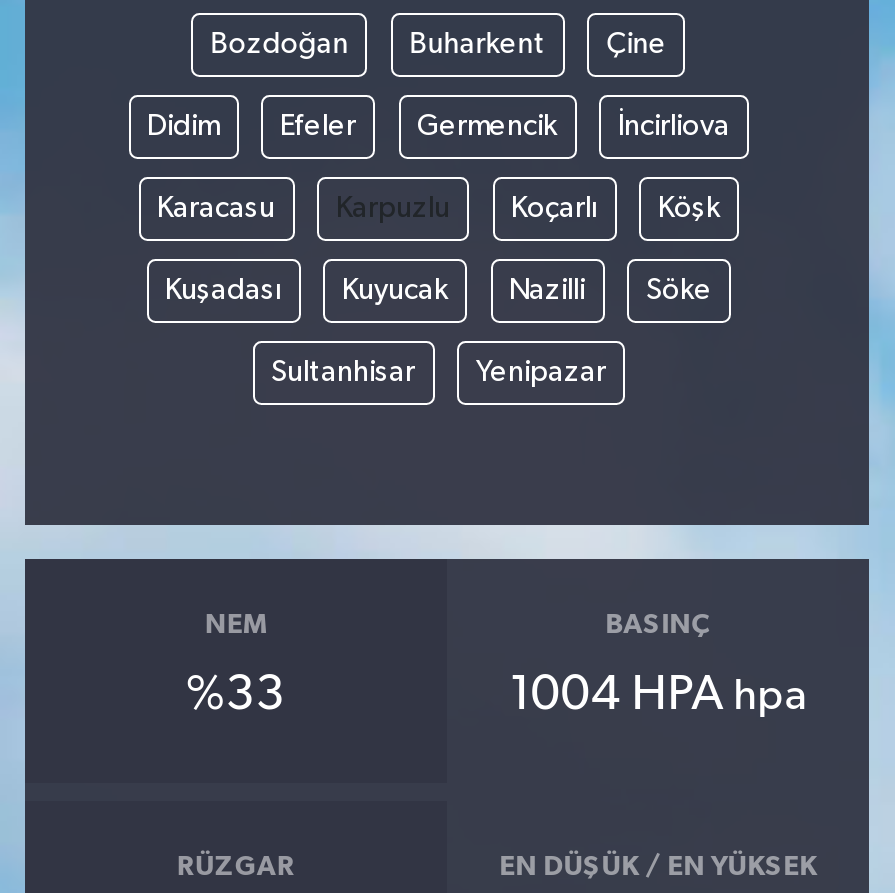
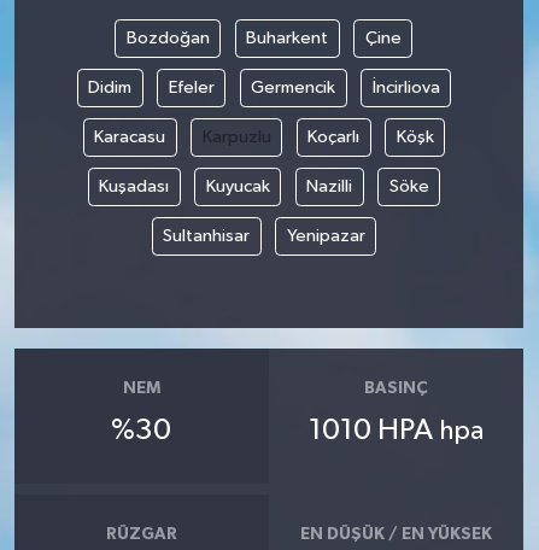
- %33
+ %30

- 1004 HPA hpa
+ 1010 HPA hpa
